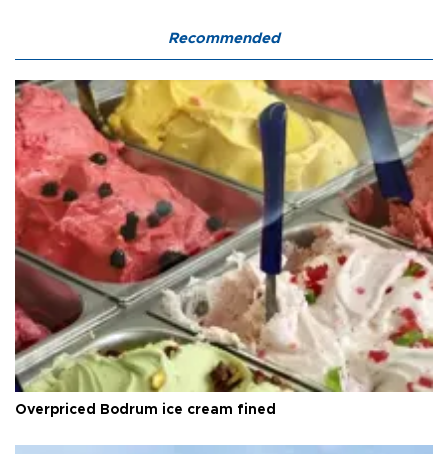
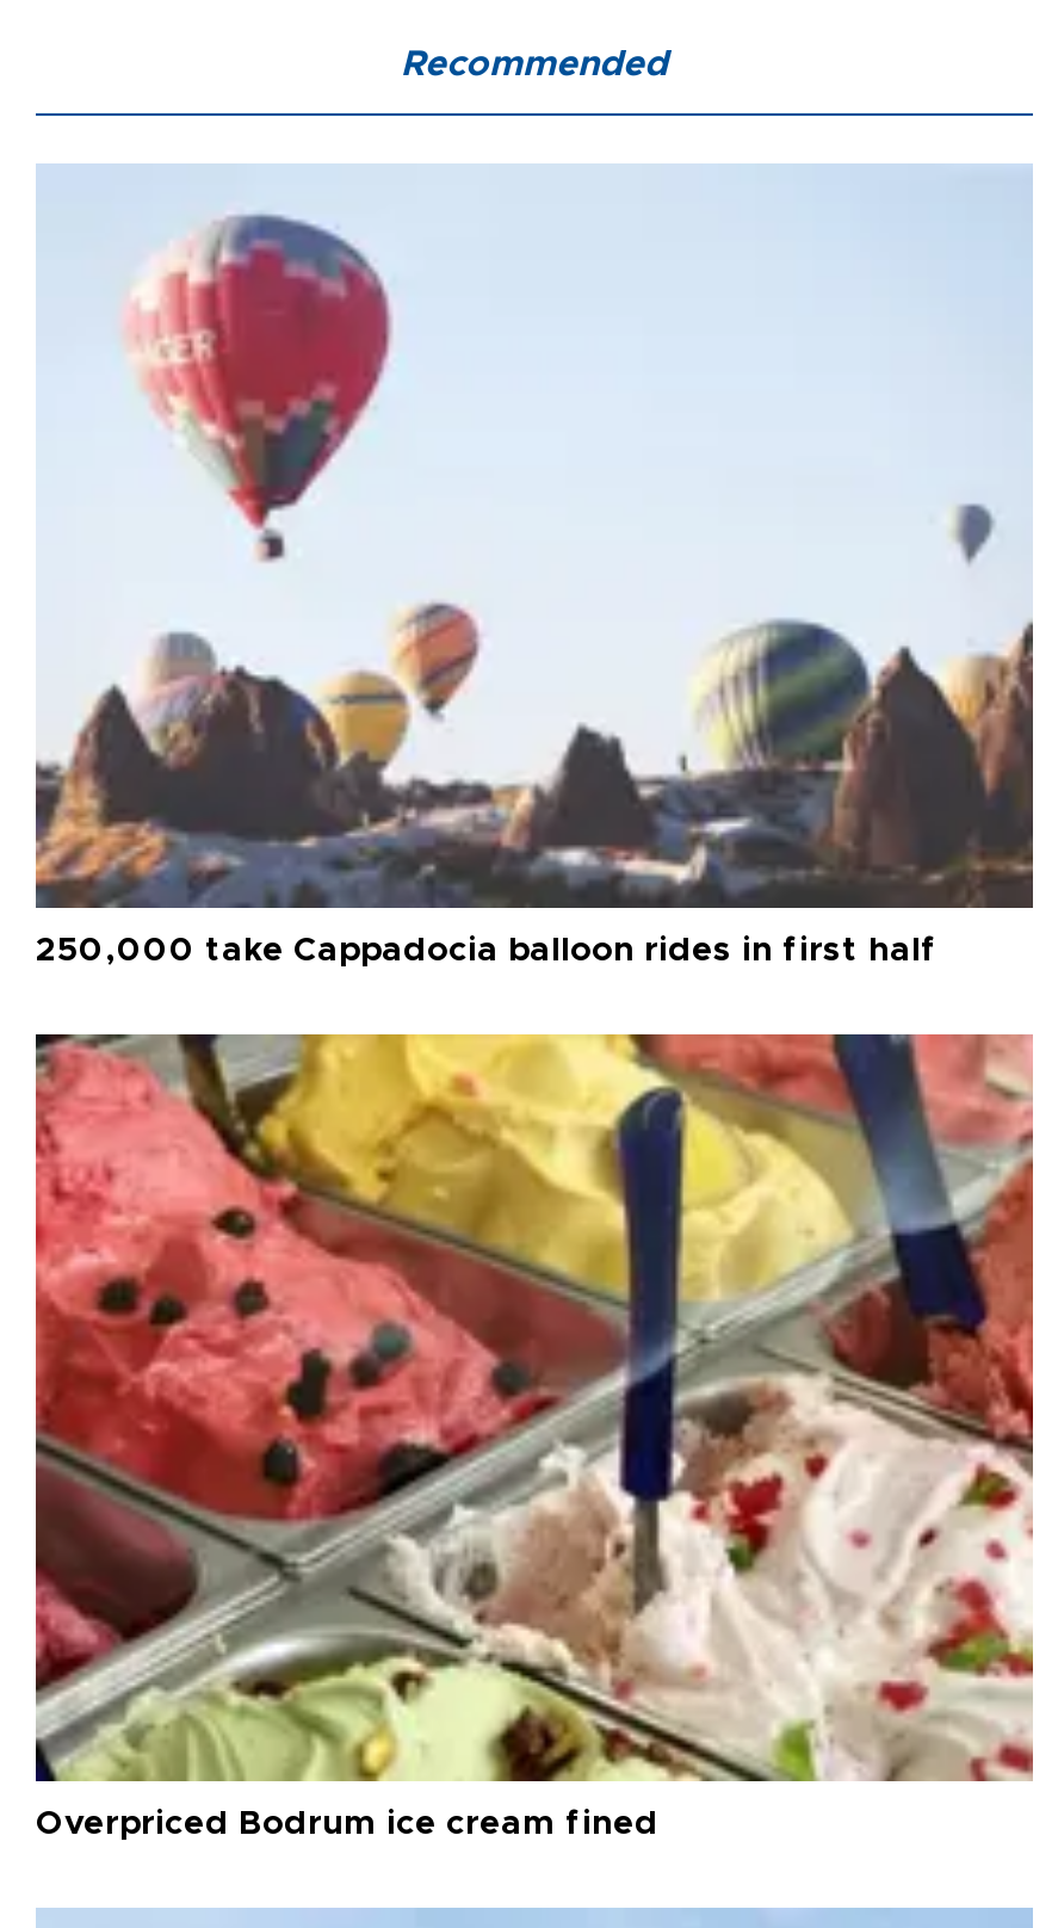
+ [image]
+ 250,000 take Cappadocia balloon rides in first half
